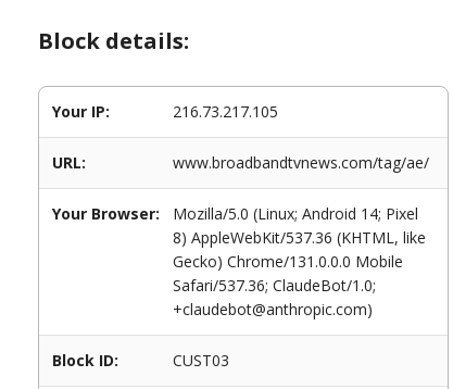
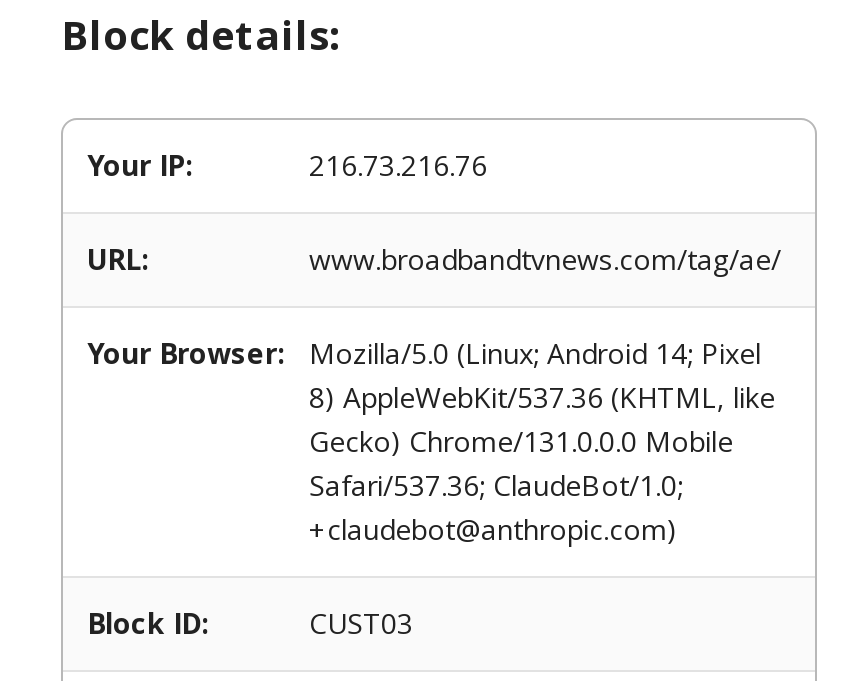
- 216.73.217.105
+ 216.73.216.76
